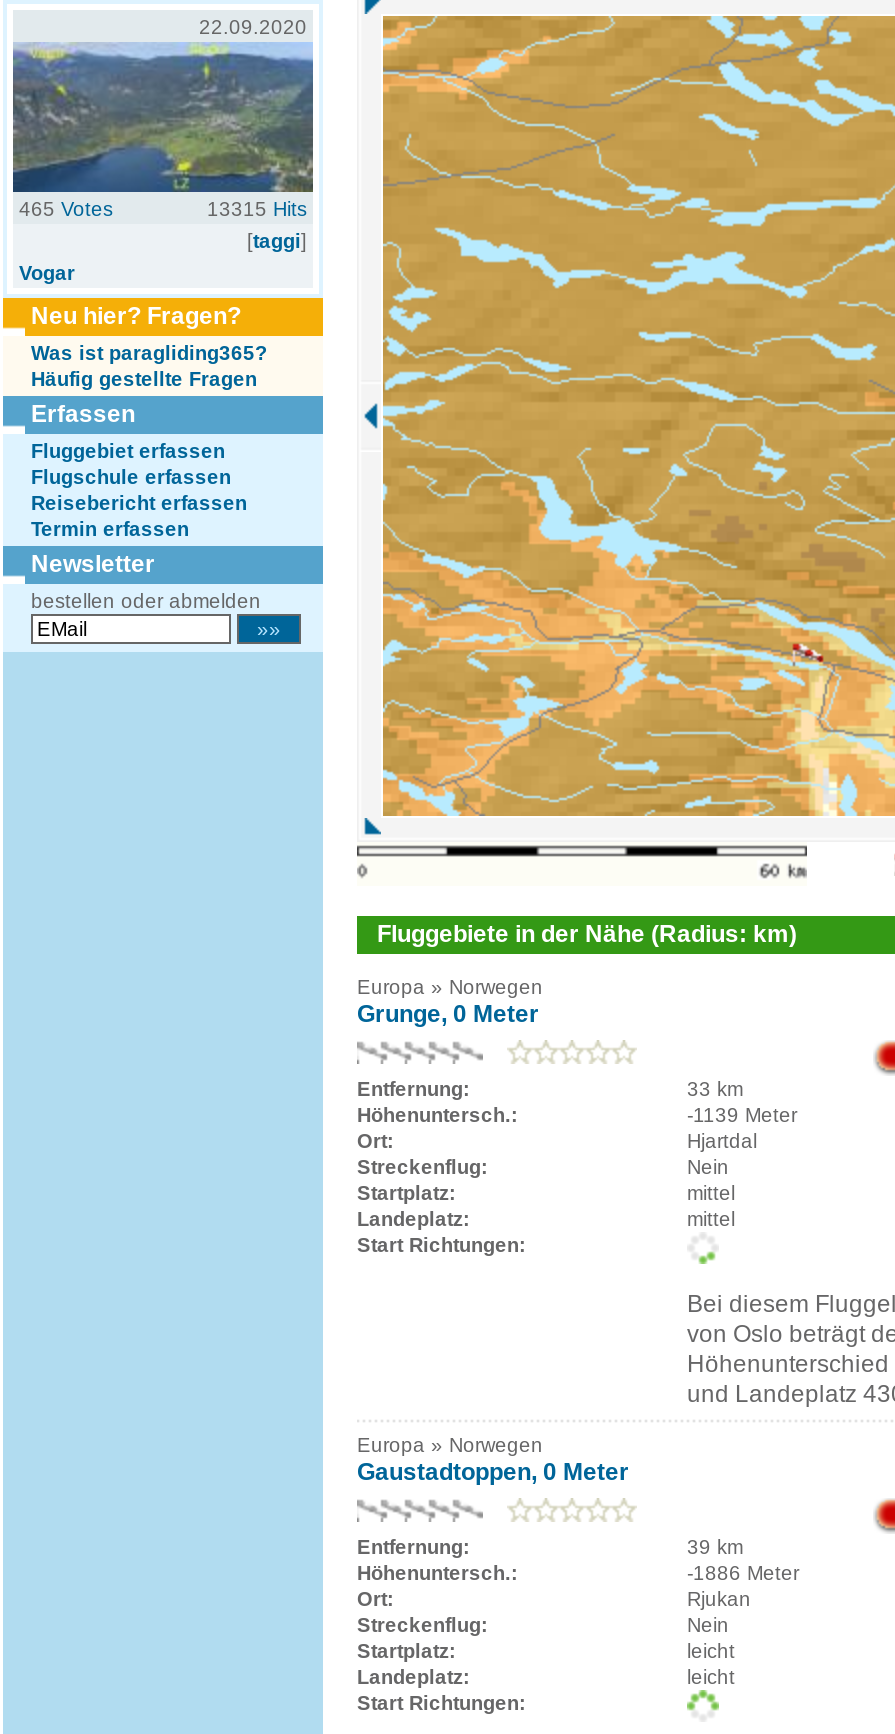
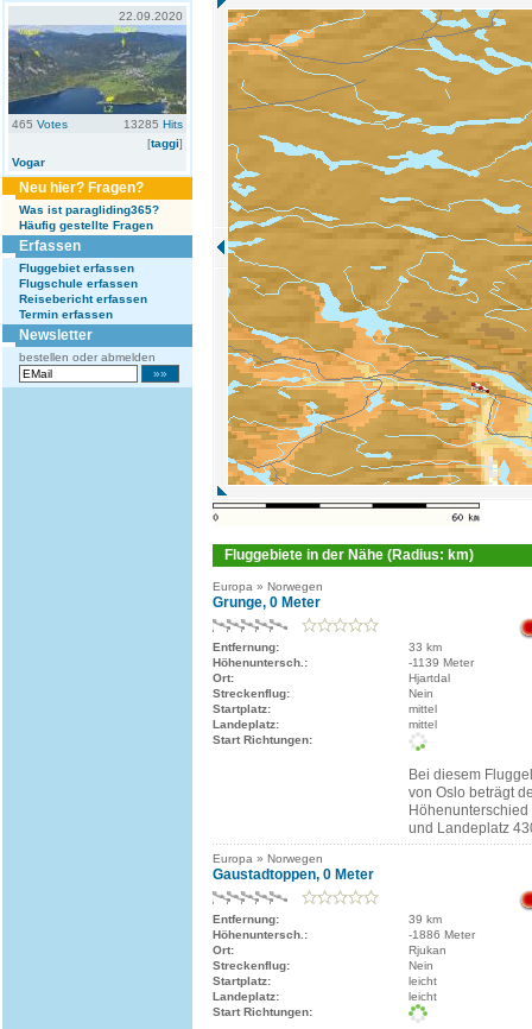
- 13315 Hits
+ 13285 Hits
